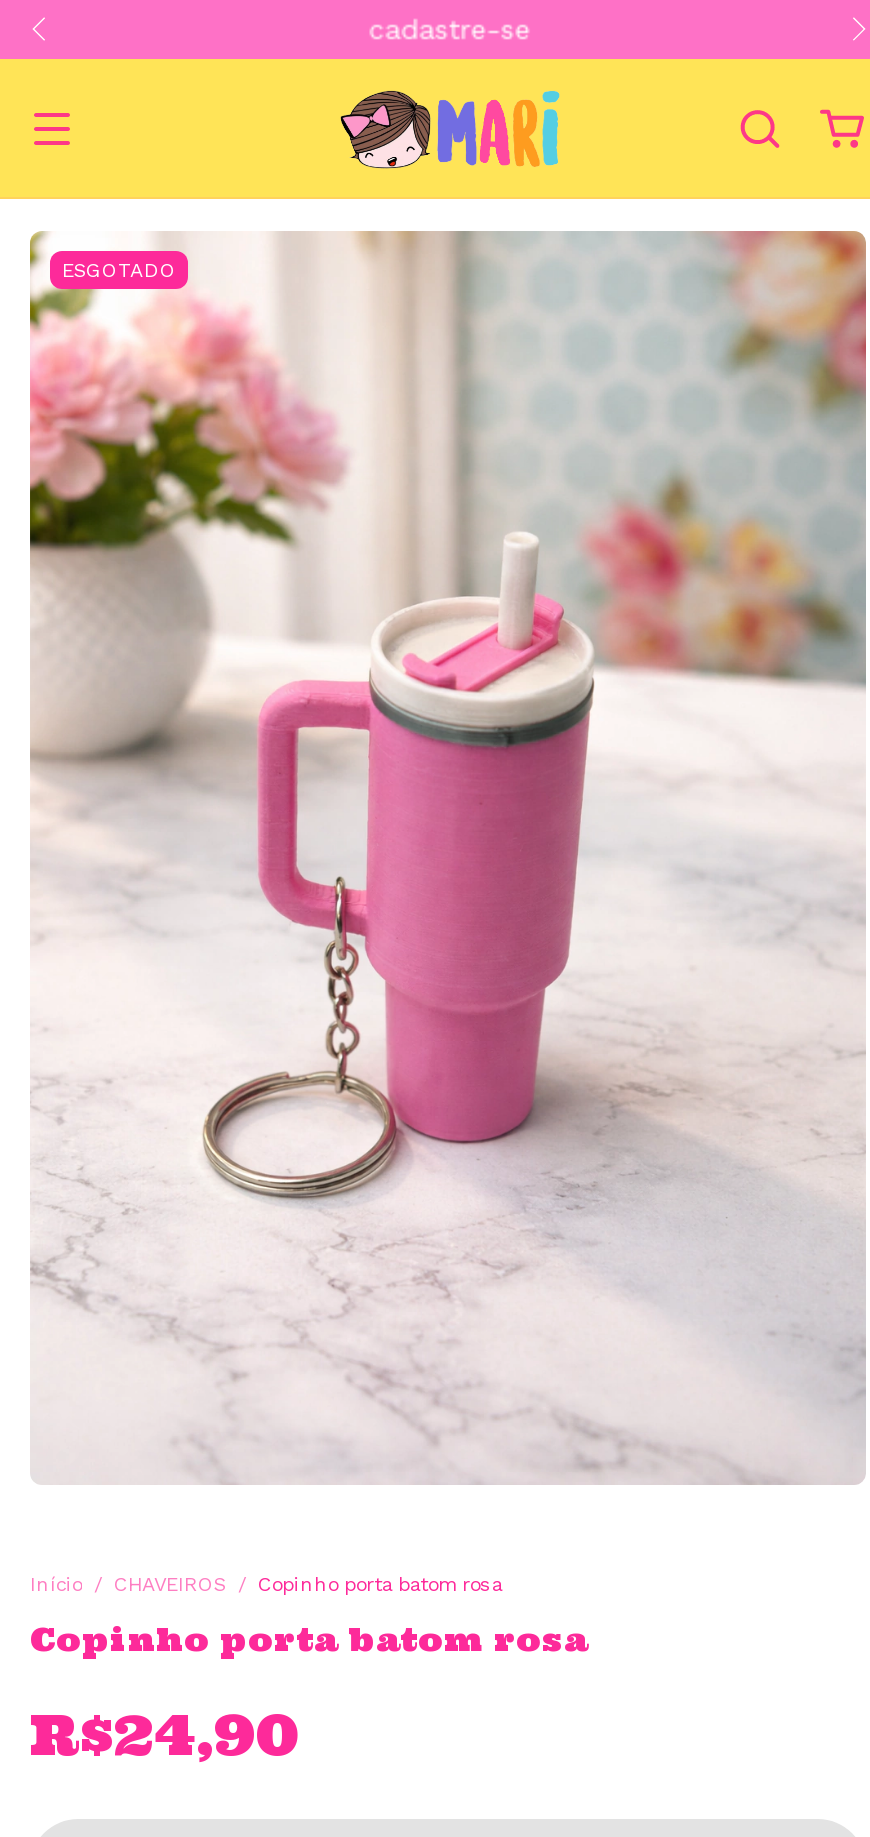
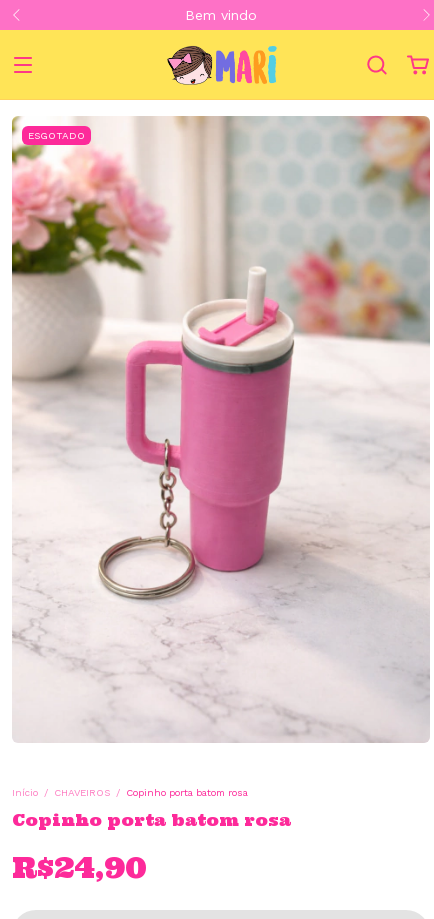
- cadastre-se
+ Bem vindo
